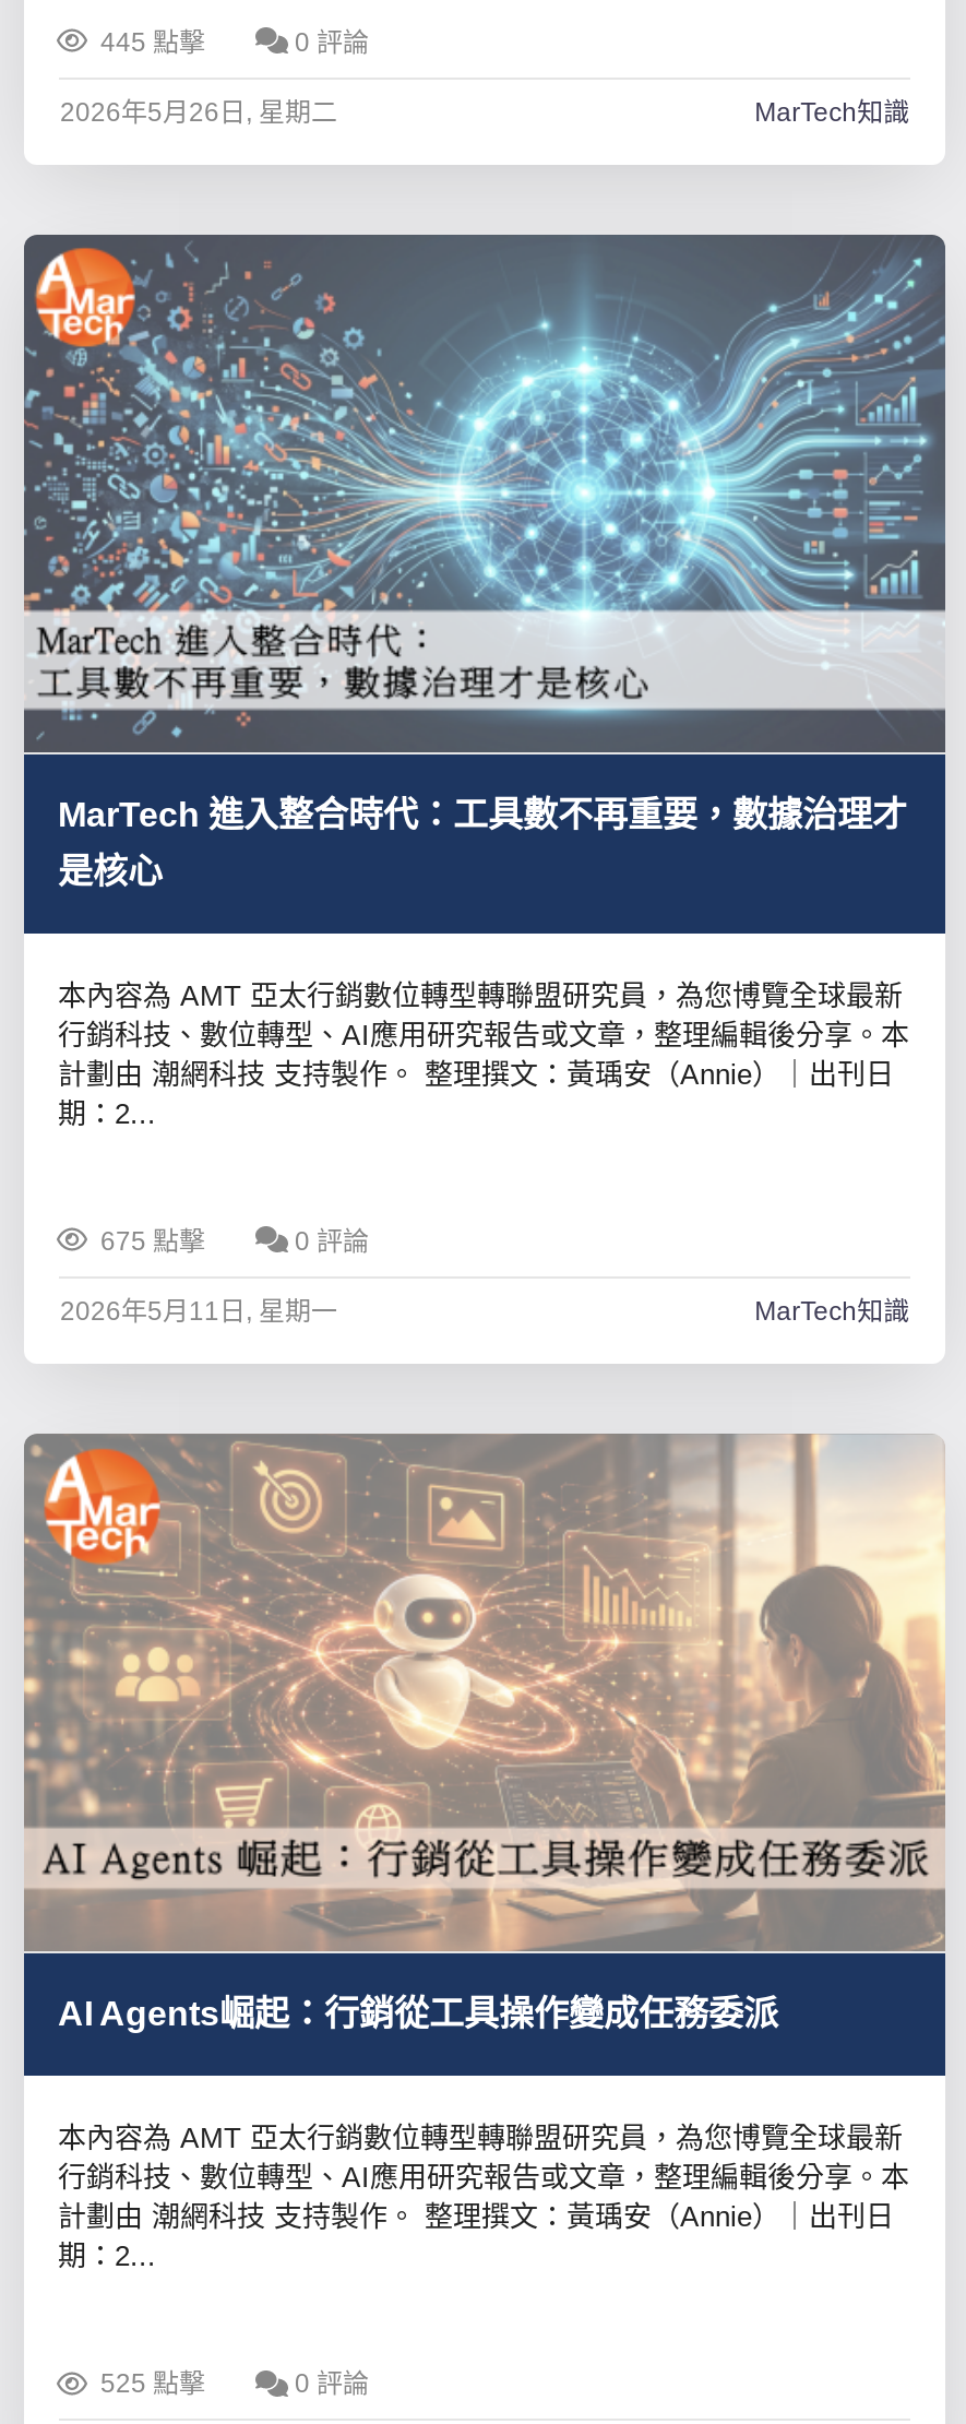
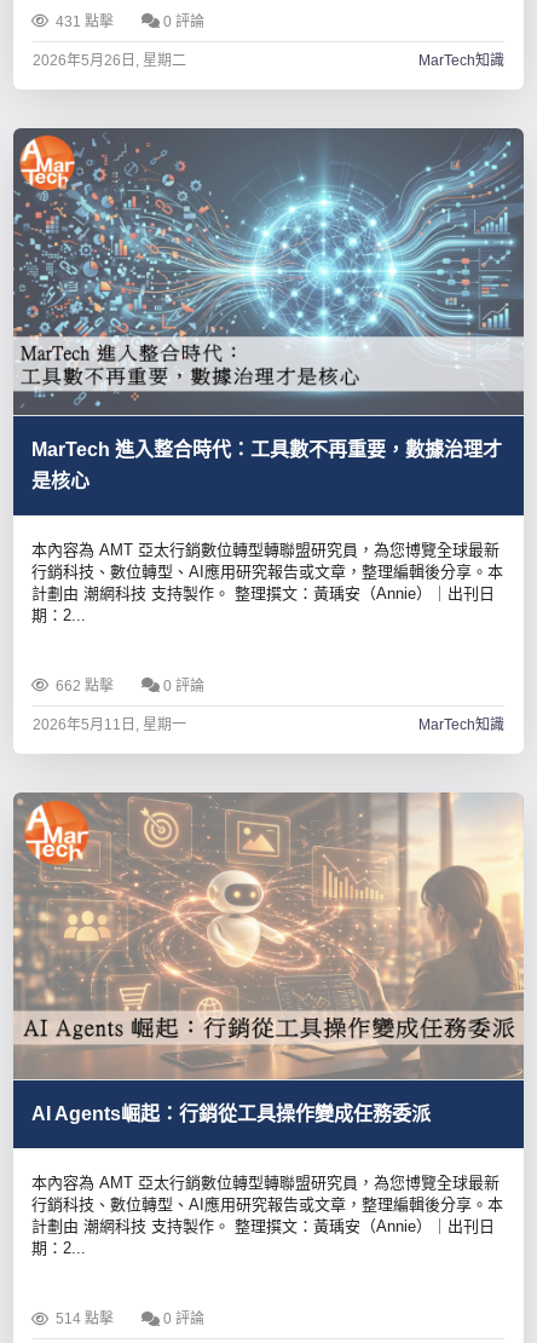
- 445 點擊
+ 431 點擊

- 675 點擊
+ 662 點擊

- 525 點擊
+ 514 點擊
